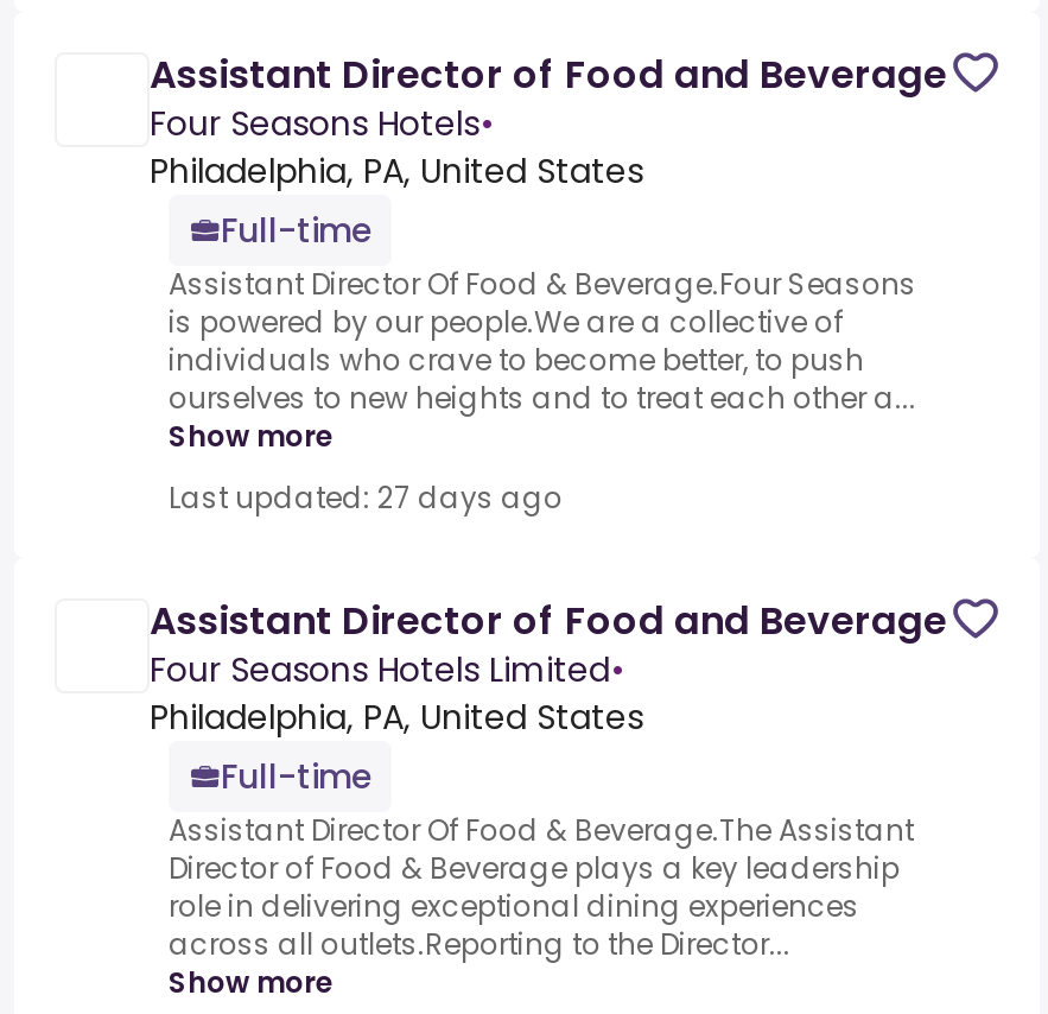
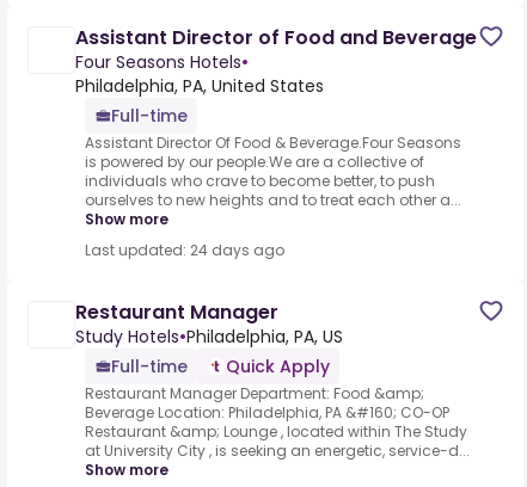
- Last updated: 27 days ago
+ Last updated: 24 days ago

- Assistant Director of Food and Beverage
- Four Seasons Hotels Limited•
- Philadelphia, PA, United States
+ Restaurant Manager
+ Study Hotels•Philadelphia, PA, US

- Assistant Director Of Food & Beverage.The Assistant
- Director of Food & Beverage plays a key leadership
- role in delivering exceptional dining experiences
- across all outlets.Reporting to the Director...
+ Quick Apply
+ Restaurant Manager Department: Food &amp;
+ Beverage Location: Philadelphia, PA &#160; CO-OP
+ Restaurant &amp; Lounge , located within The Study
+ at University City , is seeking an energetic, service-d...
